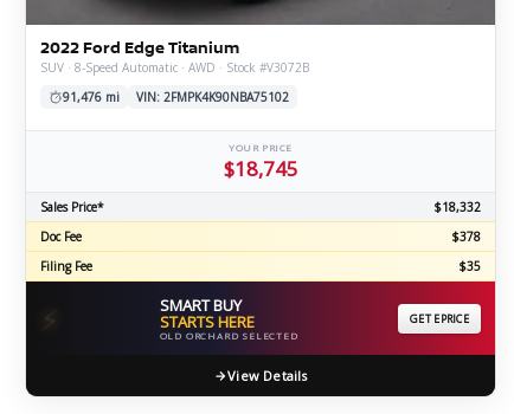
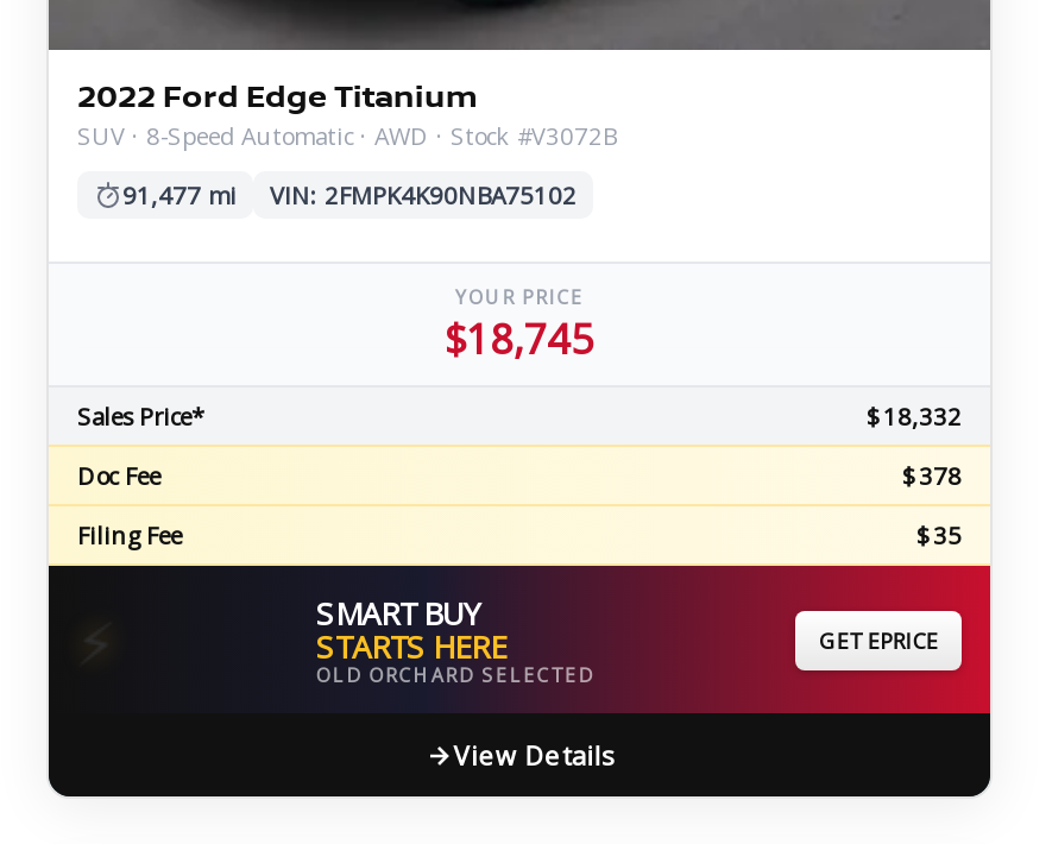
- 91,476 mi VIN: 2FMPK4K90NBA75102
+ 91,477 mi VIN: 2FMPK4K90NBA75102
